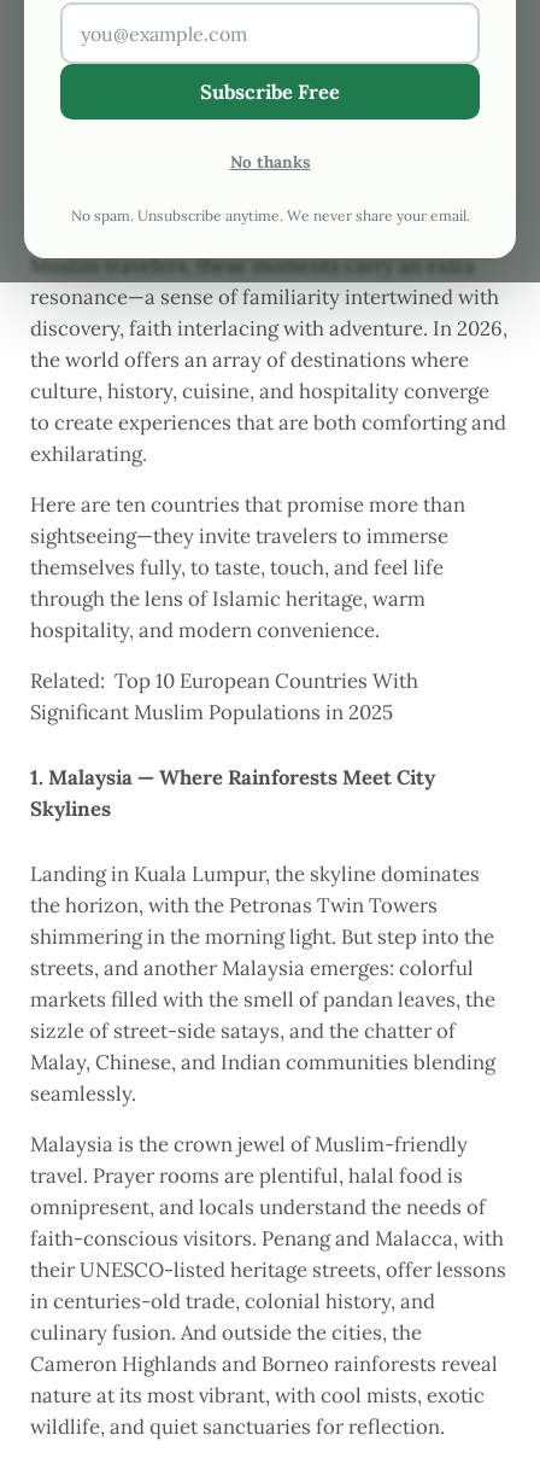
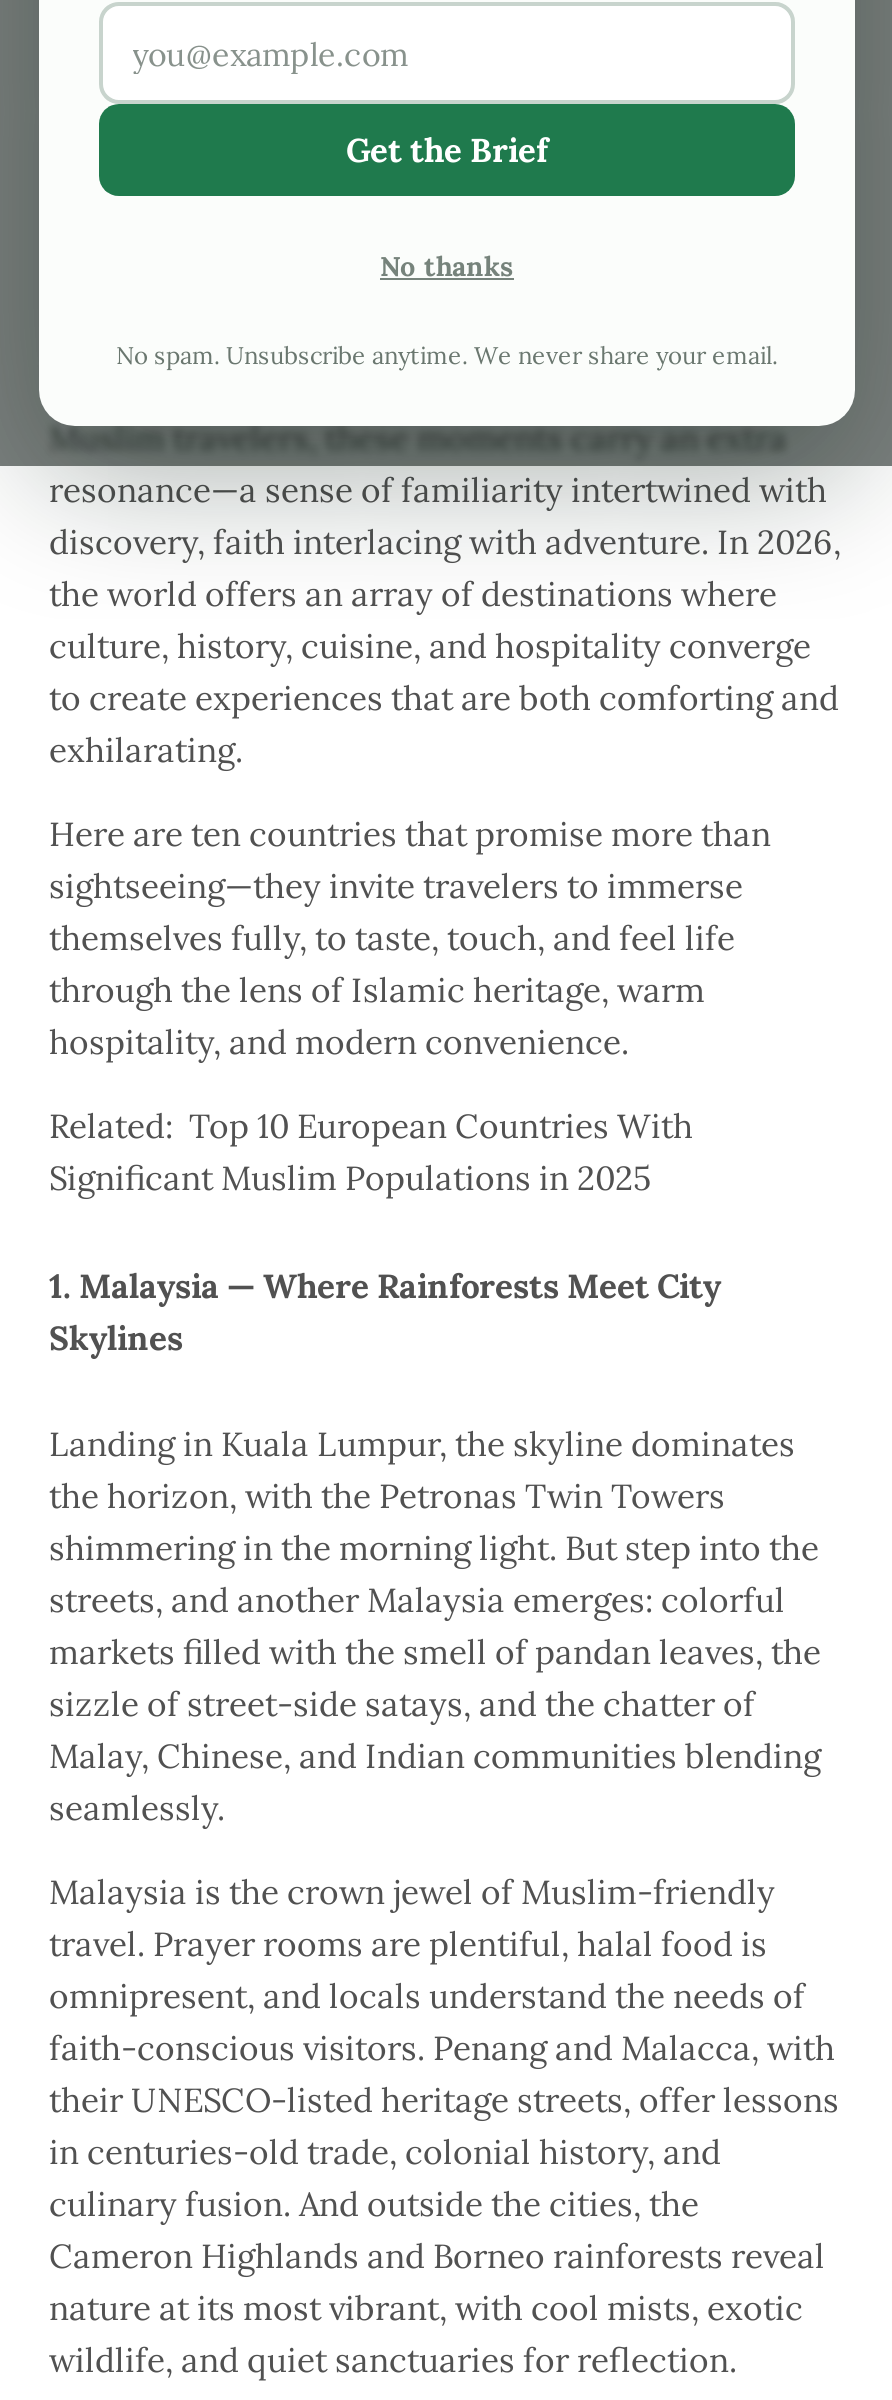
- Subscribe Free
+ Get the Brief
